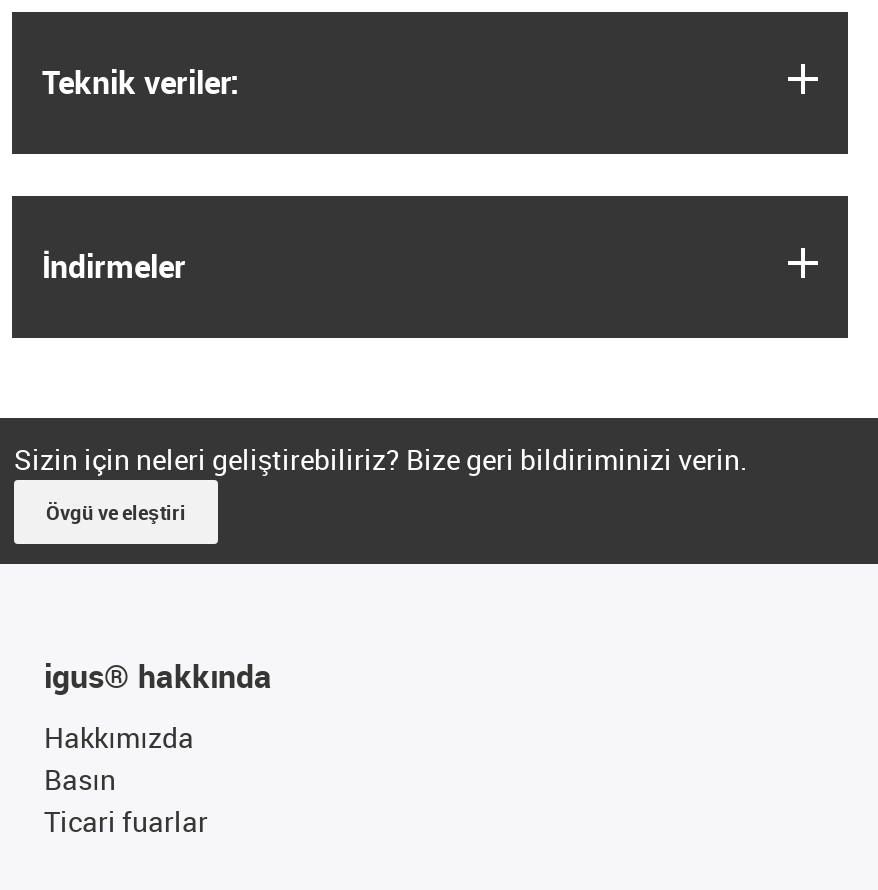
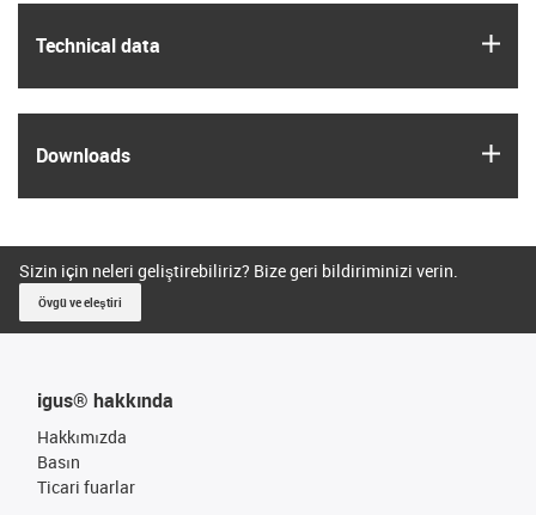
- Teknik veriler:
+ Technical data

- İndirmeler
+ Downloads
